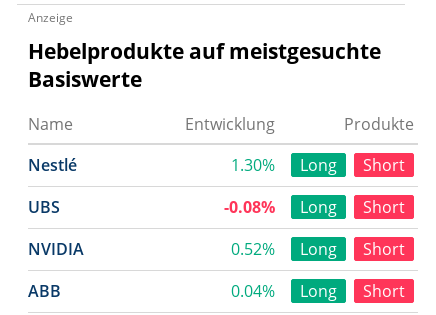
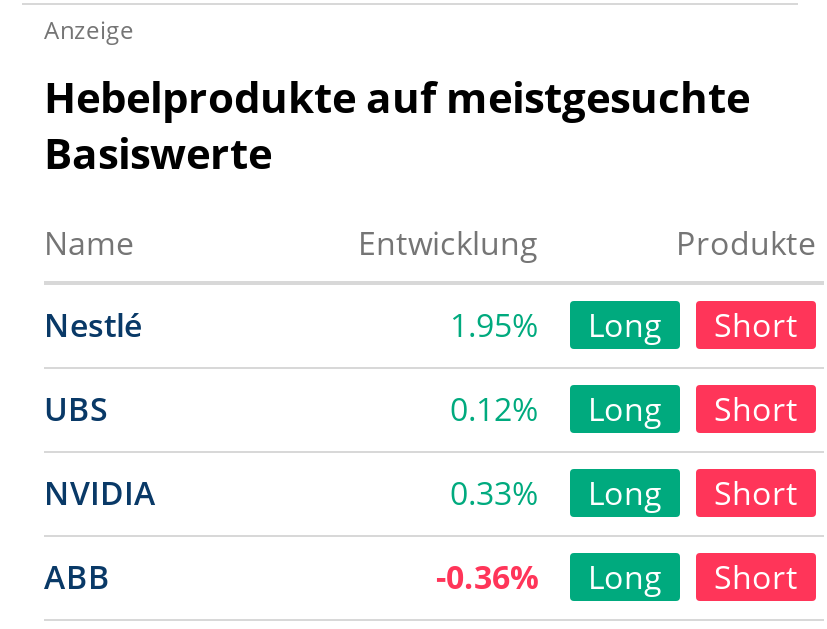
- 1.30% Long Short
+ 1.95% Long Short

- -0.08% Long Short
+ 0.12% Long Short

- 0.52% Long Short
+ 0.33% Long Short

- 0.04% Long Short
+ -0.36% Long Short
